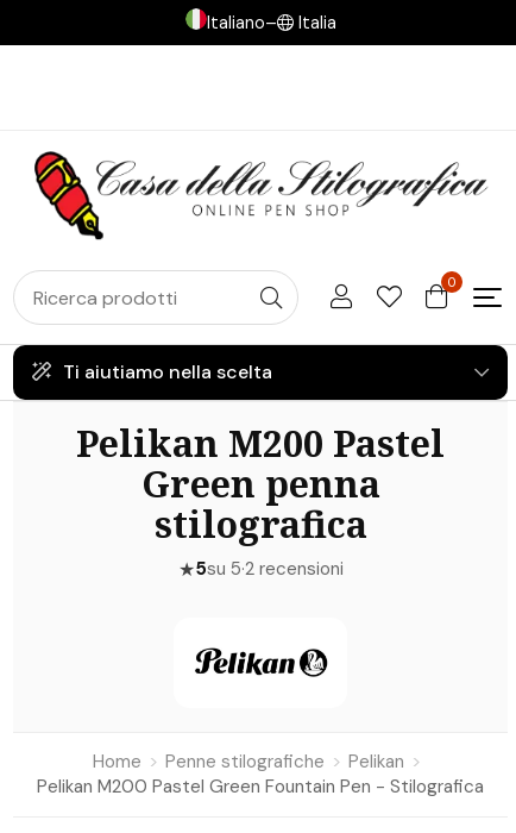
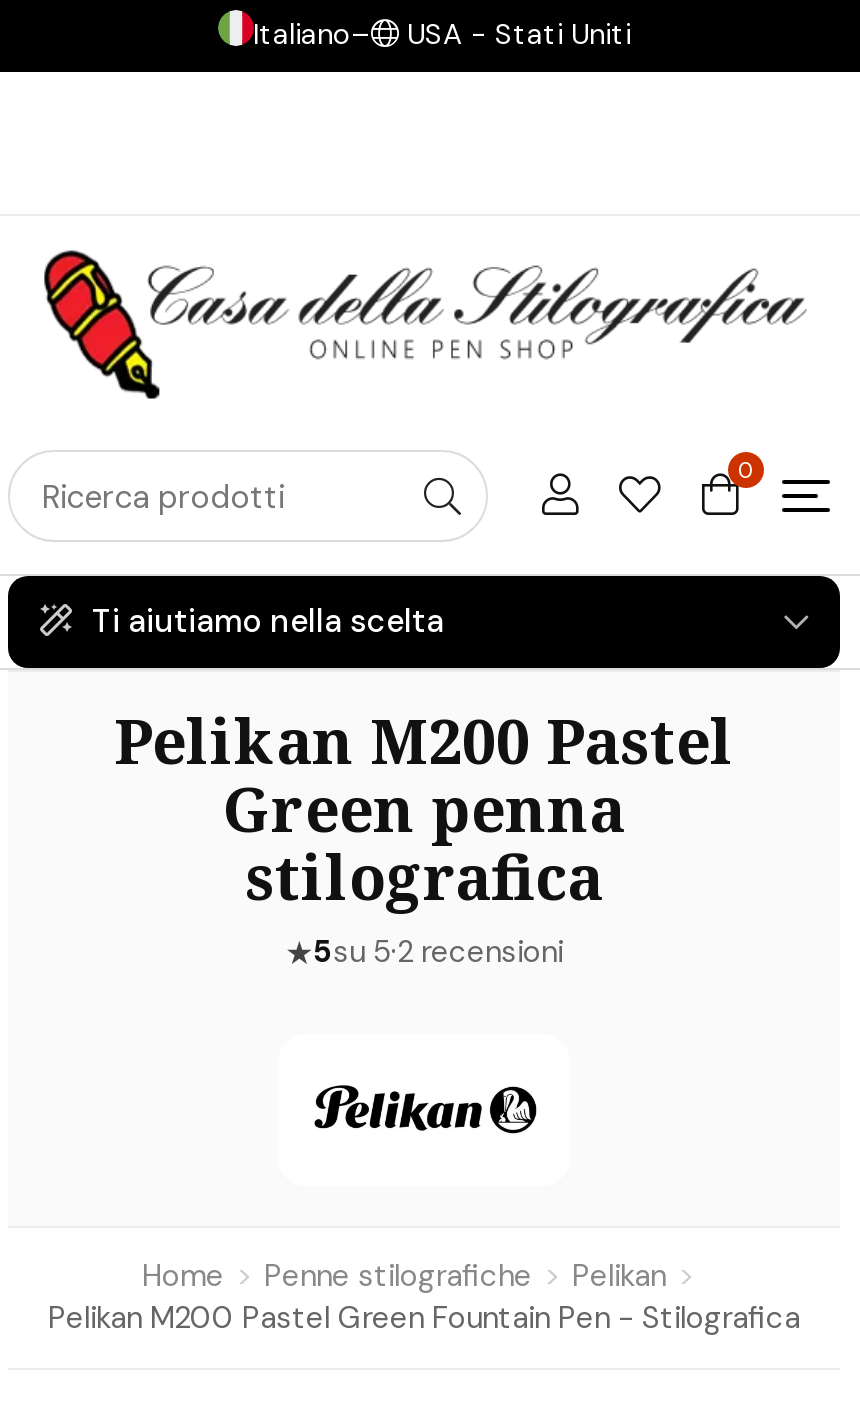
- Italia
+ USA - Stati Uniti
